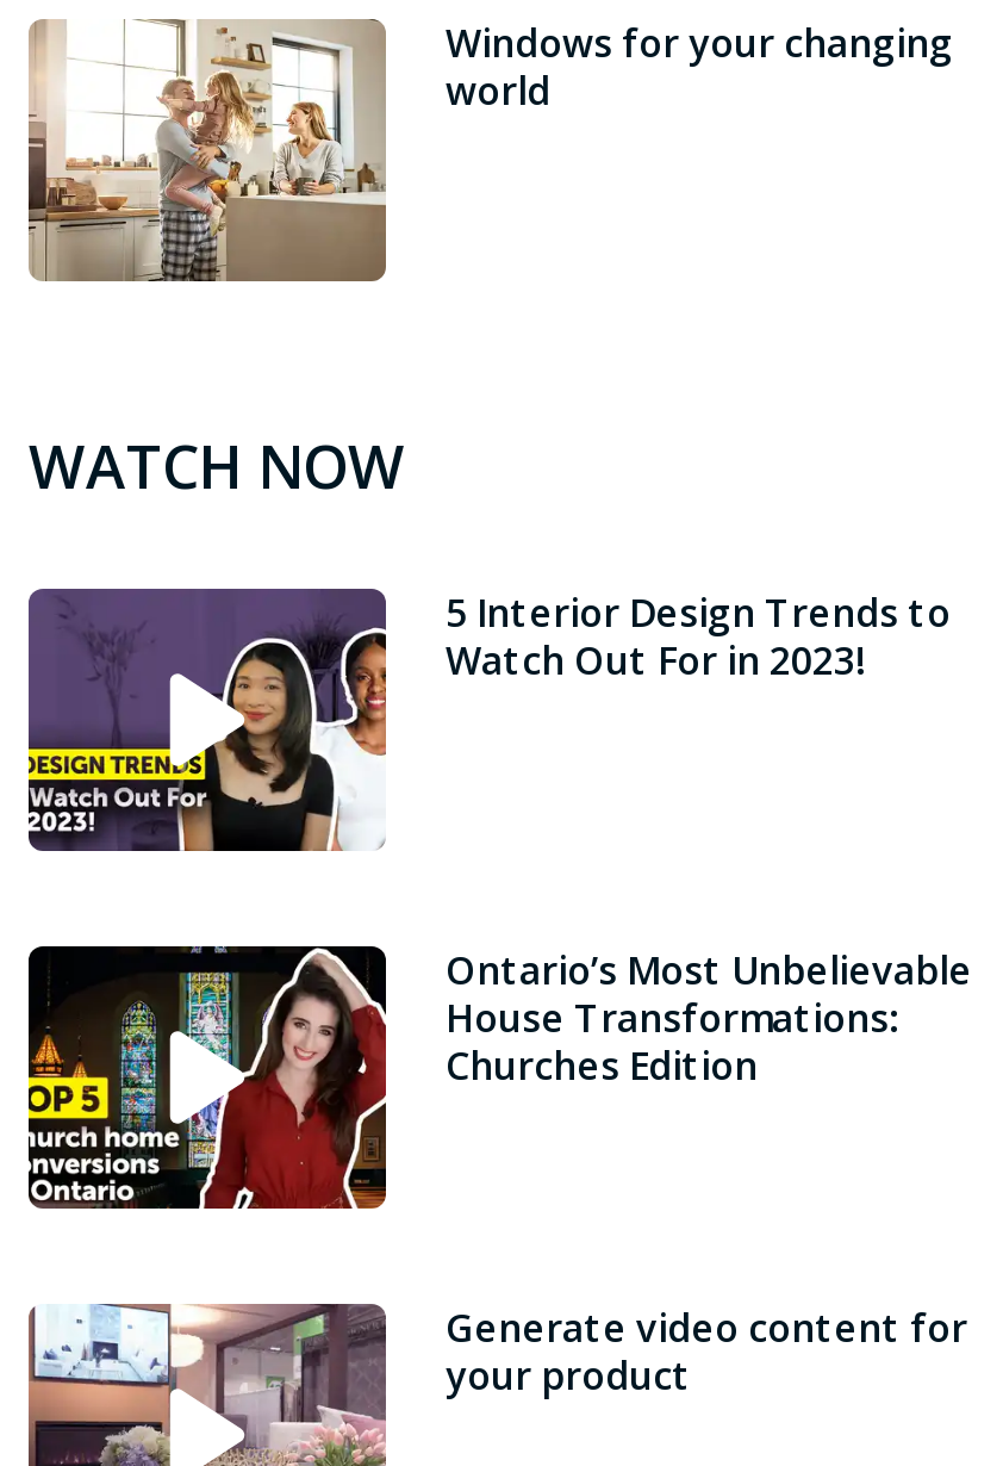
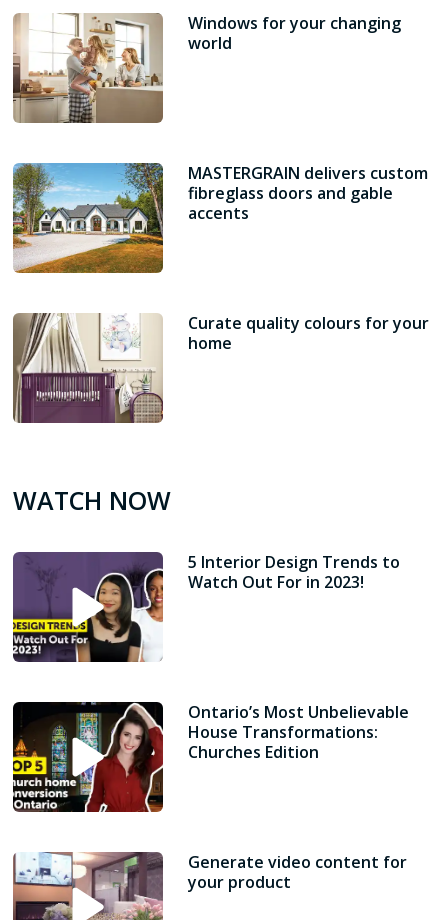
+ [image]
+ MASTERGRAIN delivers custom
+ fibreglass doors and gable
+ accents

+ [image]
+ Curate quality colours for your
+ home
